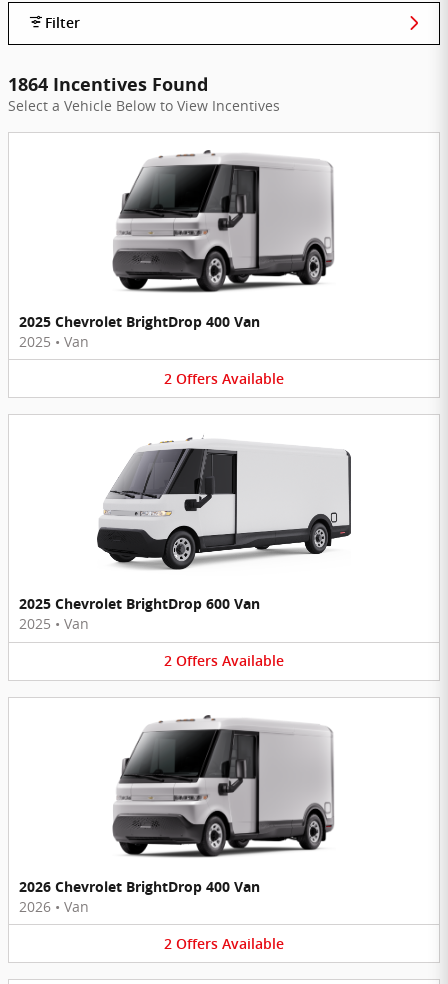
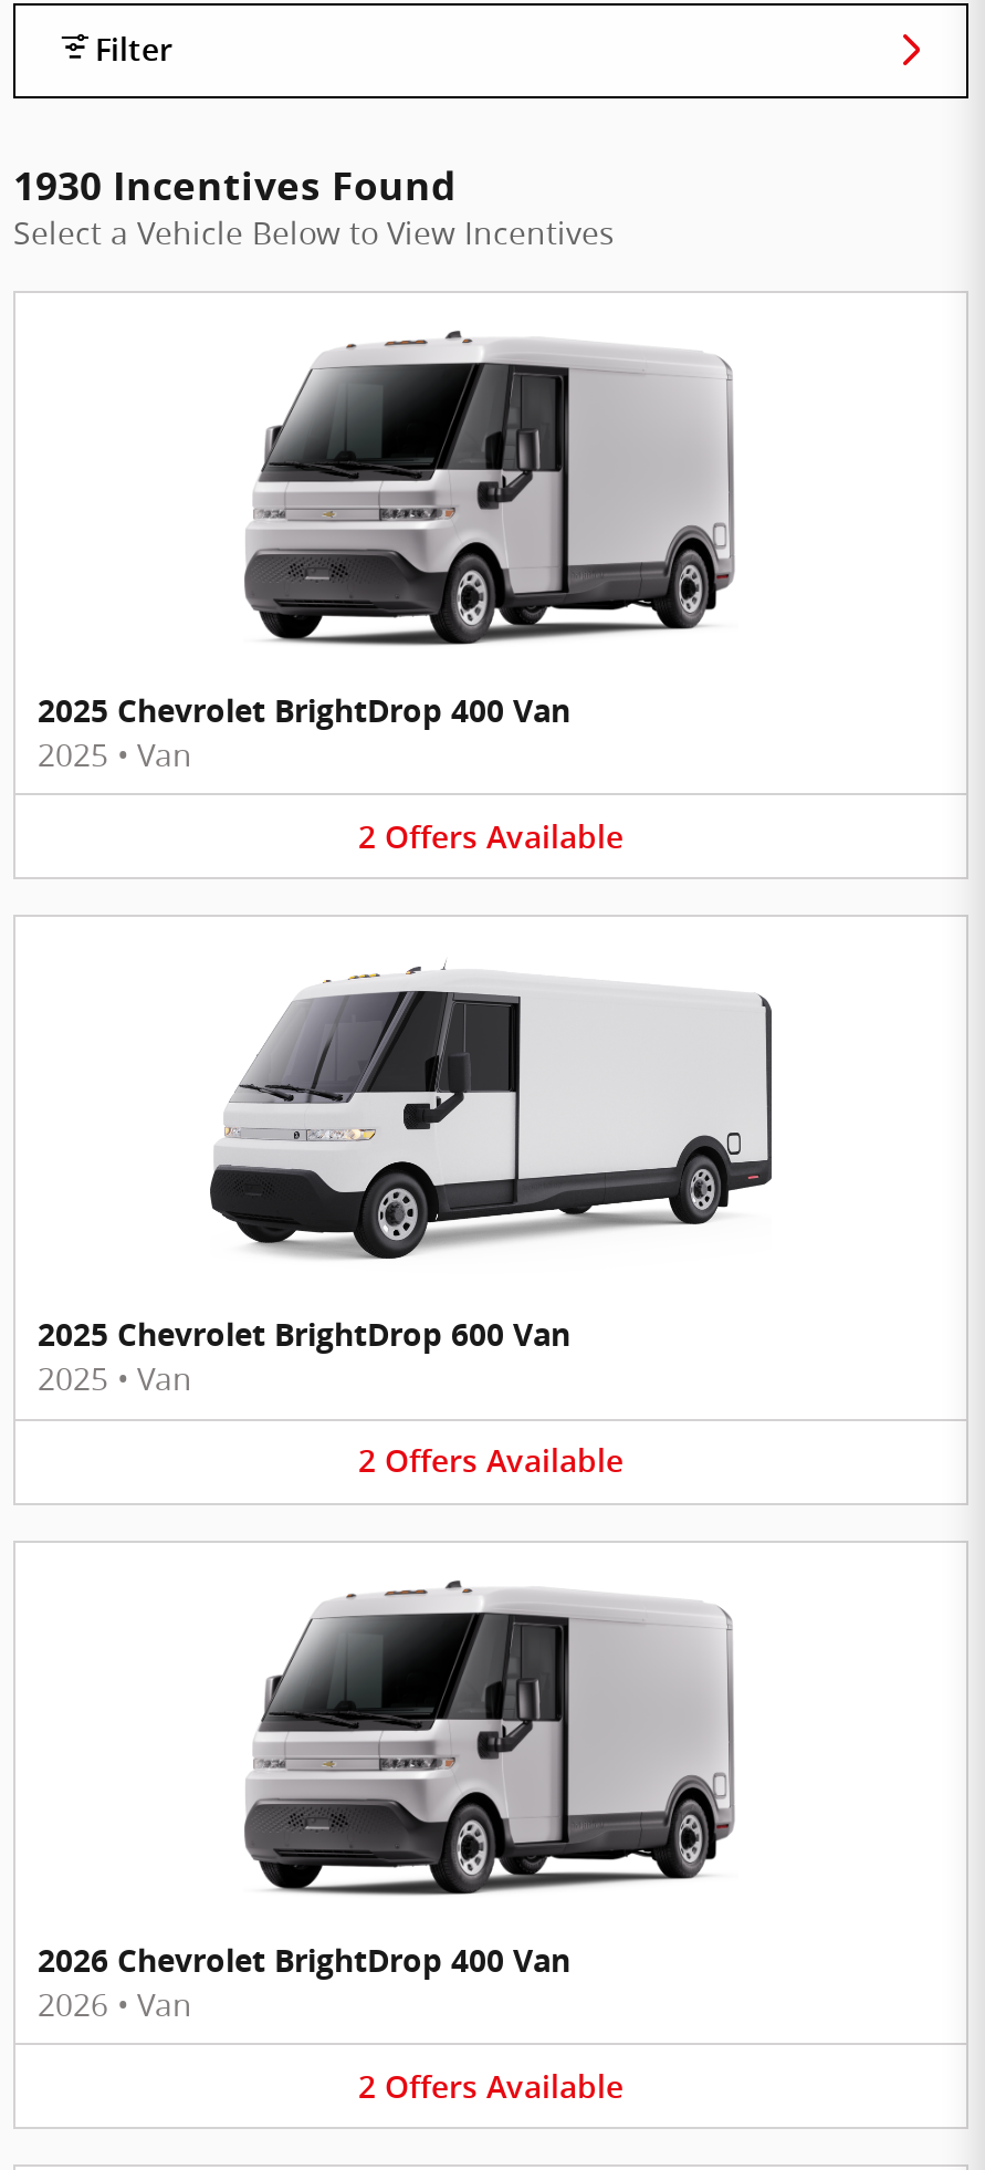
- 1864 Incentives Found
+ 1930 Incentives Found
